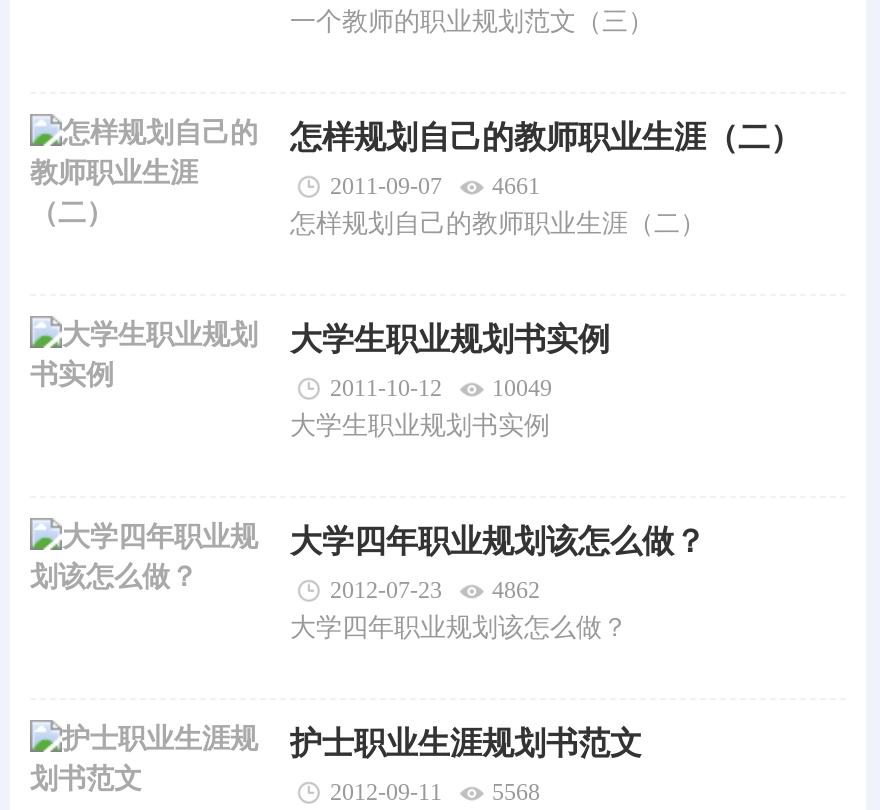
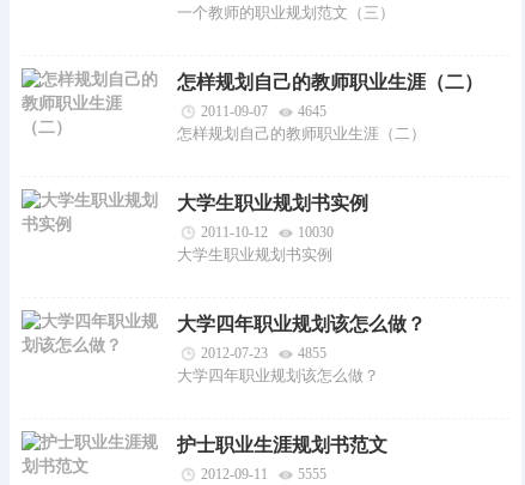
- 2011-09-07 4661
+ 2011-09-07 4645

- 2011-10-12 10049
+ 2011-10-12 10030

- 2012-07-23 4862
+ 2012-07-23 4855

- 2012-09-11 5568
+ 2012-09-11 5555
